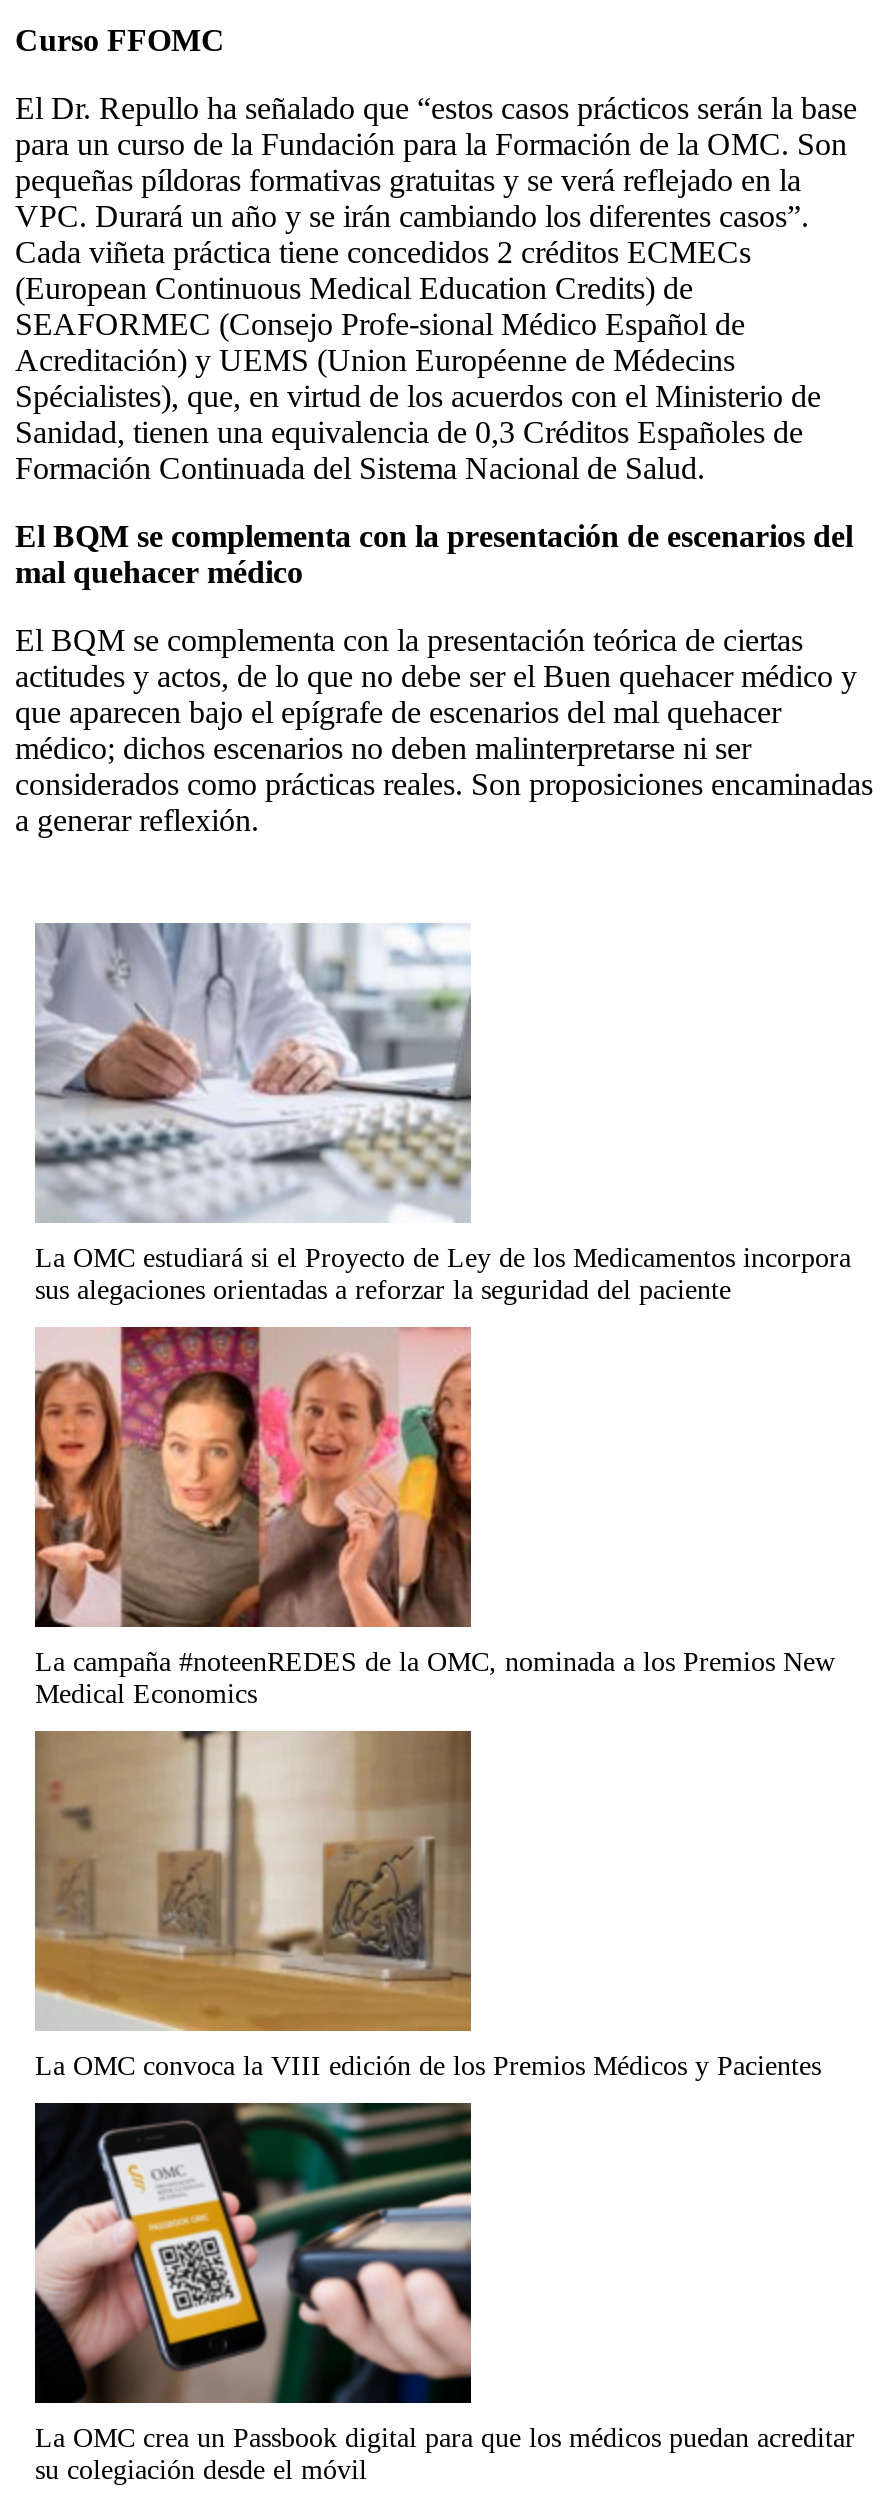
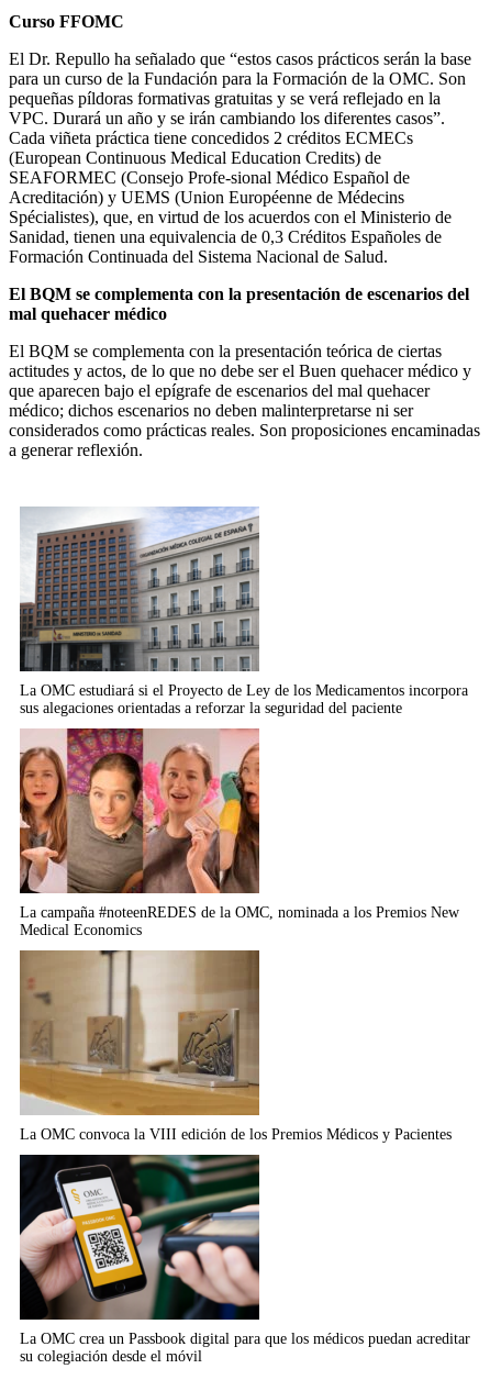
- [image]
+ [image]
